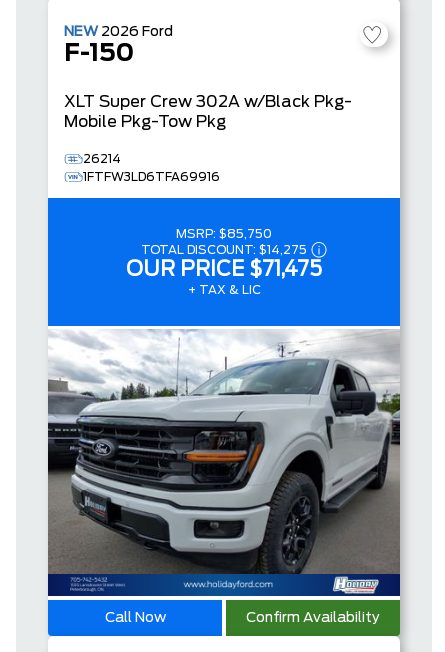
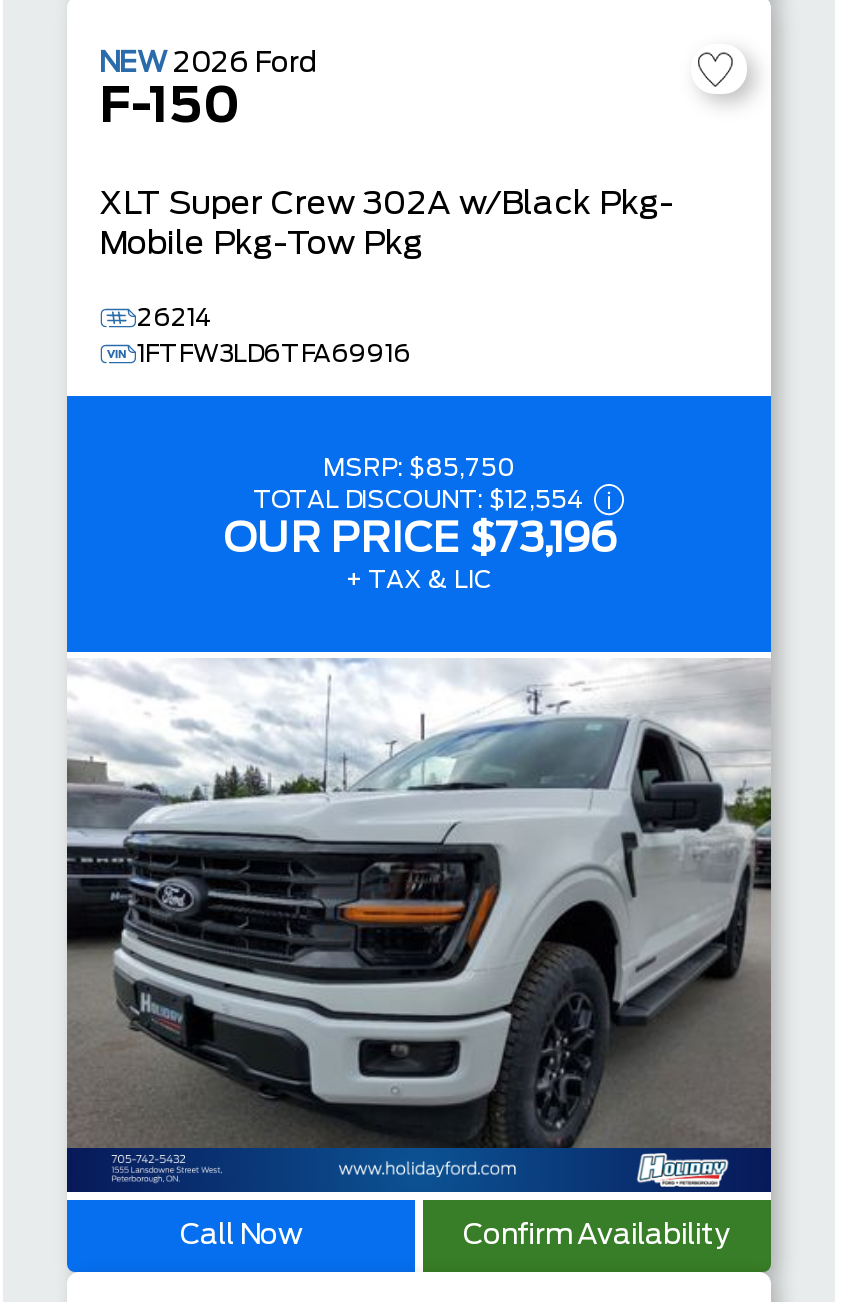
- TOTAL DISCOUNT: $14,275
+ TOTAL DISCOUNT: $12,554

- OUR PRICE $71,475
+ OUR PRICE $73,196
